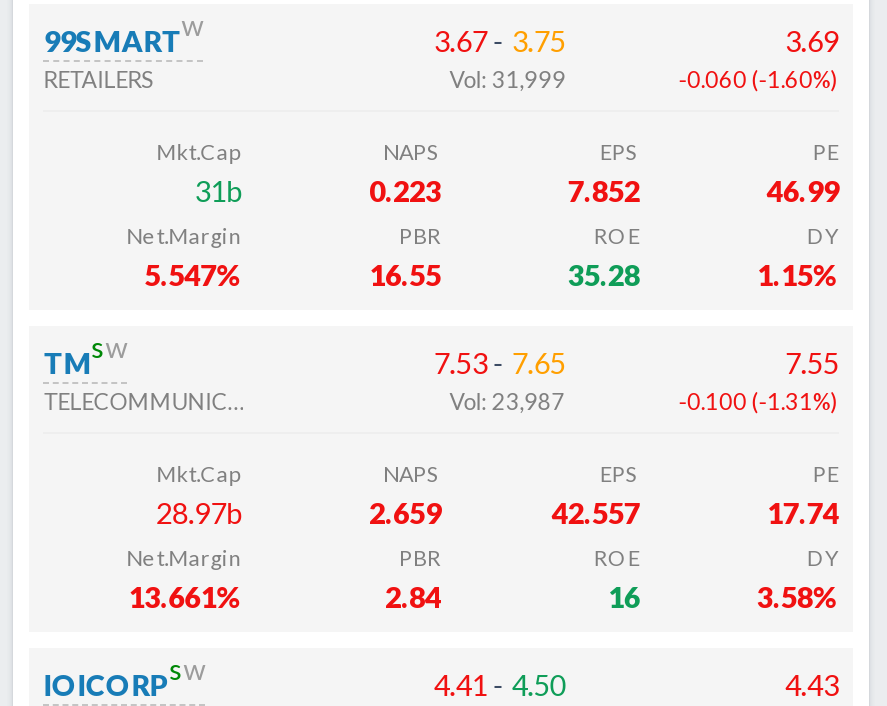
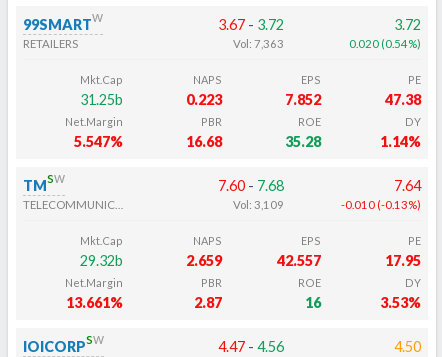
- 3.67 - 3.75
+ 3.67 - 3.72

- 3.69
+ 3.72

- Vol: 31,999
+ Vol: 7,363

- -0.060 (-1.60%)
+ 0.020 (0.54%)

- 31b
+ 31.25b

- 46.99
+ 47.38

- 16.55
+ 16.68

- 1.15%
+ 1.14%

- 7.53 - 7.65
+ 7.60 - 7.68

- 7.55
+ 7.64

- Vol: 23,987
+ Vol: 3,109

- -0.100 (-1.31%)
+ -0.010 (-0.13%)

- 28.97b
+ 29.32b

- 17.74
+ 17.95

- 2.84
+ 2.87

- 3.58%
+ 3.53%

- 4.41 - 4.50
+ 4.47 - 4.56

- 4.43
+ 4.50
